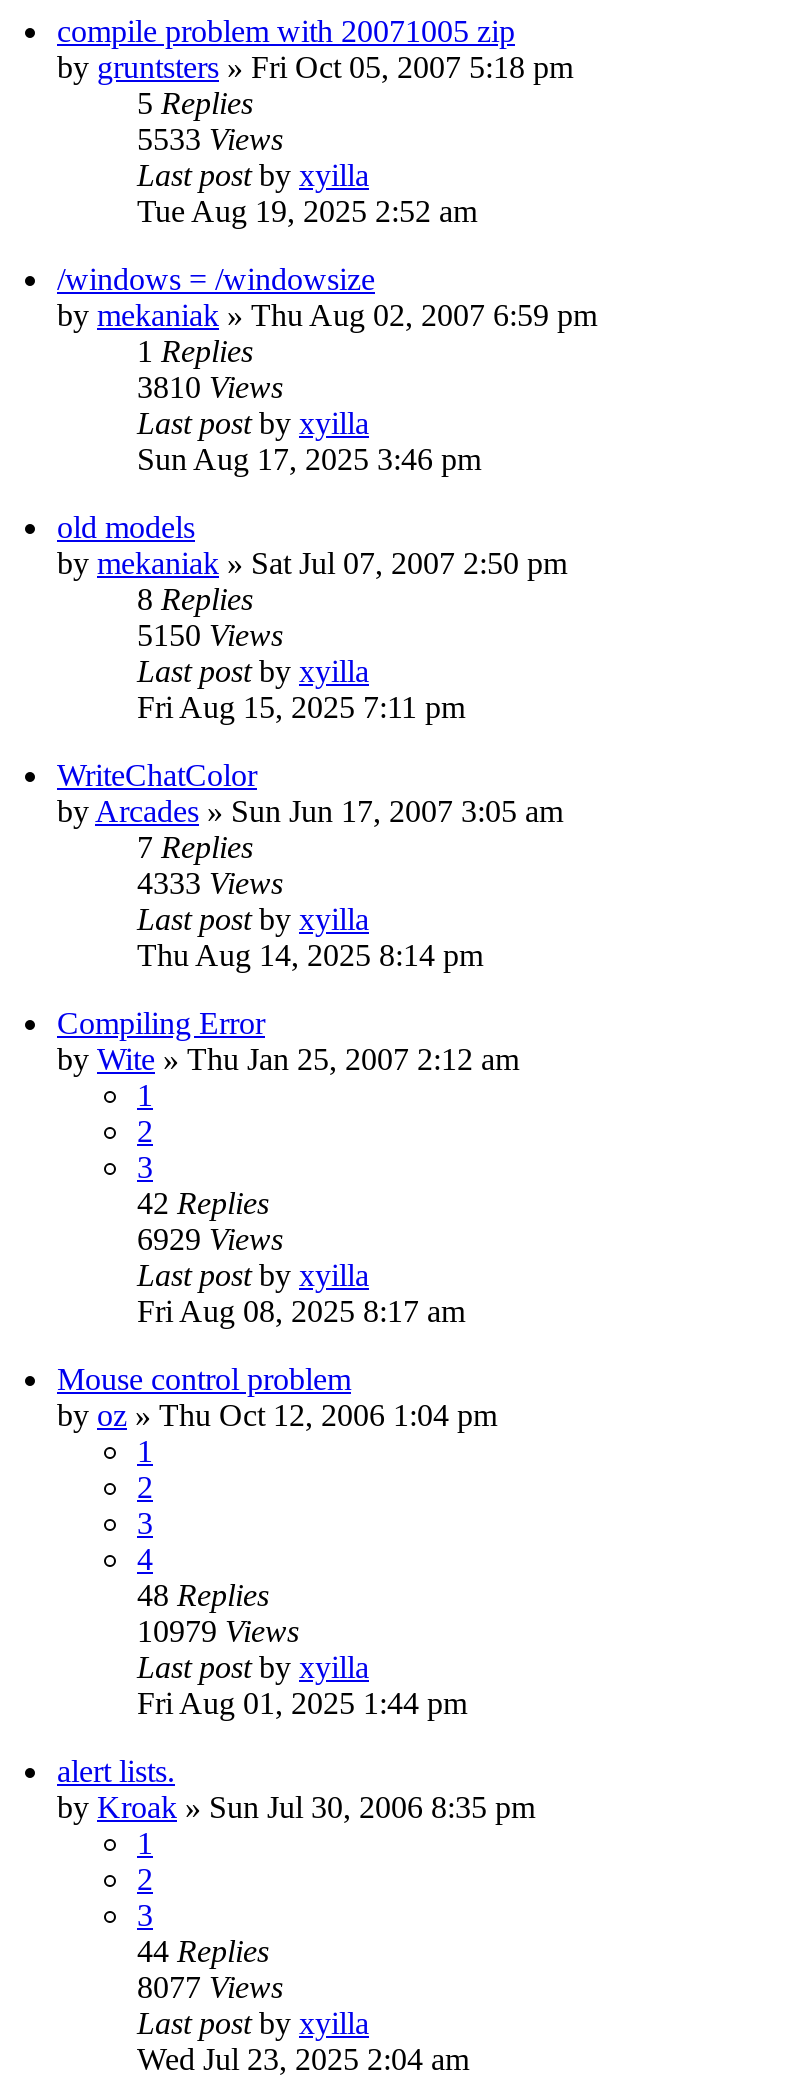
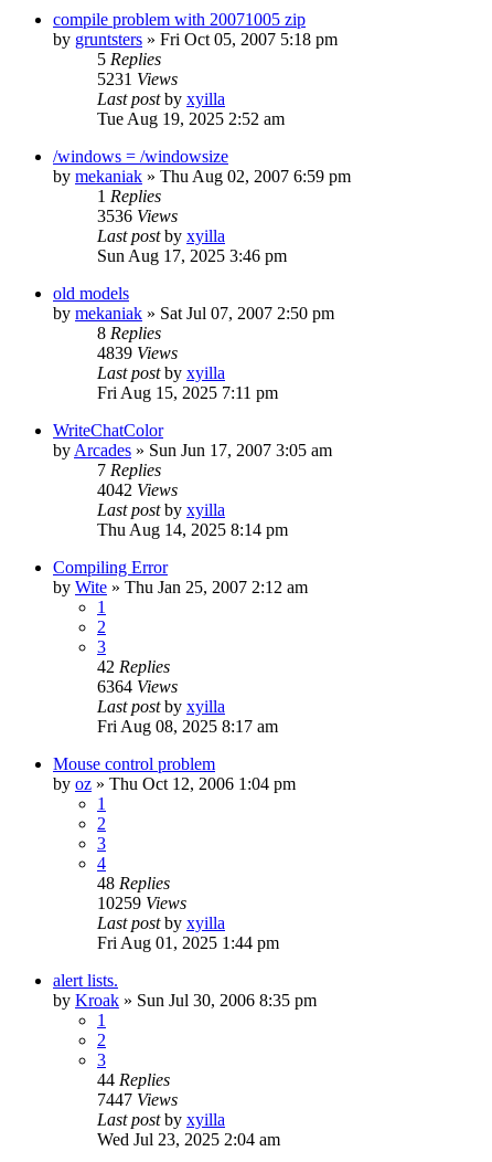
- 5533 Views
+ 5231 Views

- 3810 Views
+ 3536 Views

- 5150 Views
+ 4839 Views

- 4333 Views
+ 4042 Views

- 6929 Views
+ 6364 Views

- 10979 Views
+ 10259 Views

- 8077 Views
+ 7447 Views
